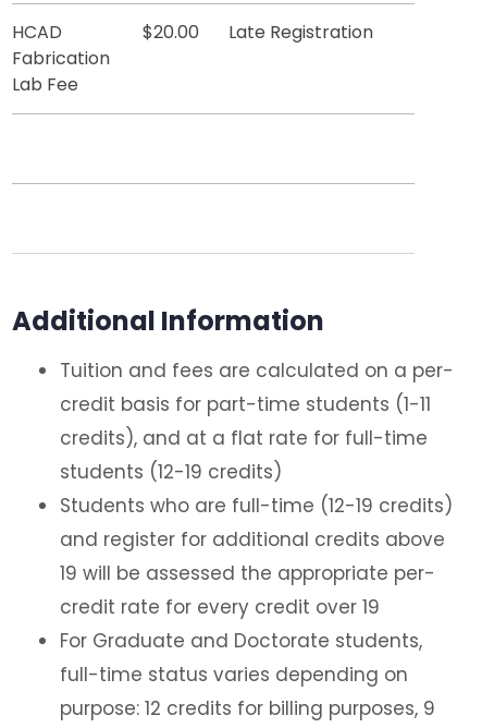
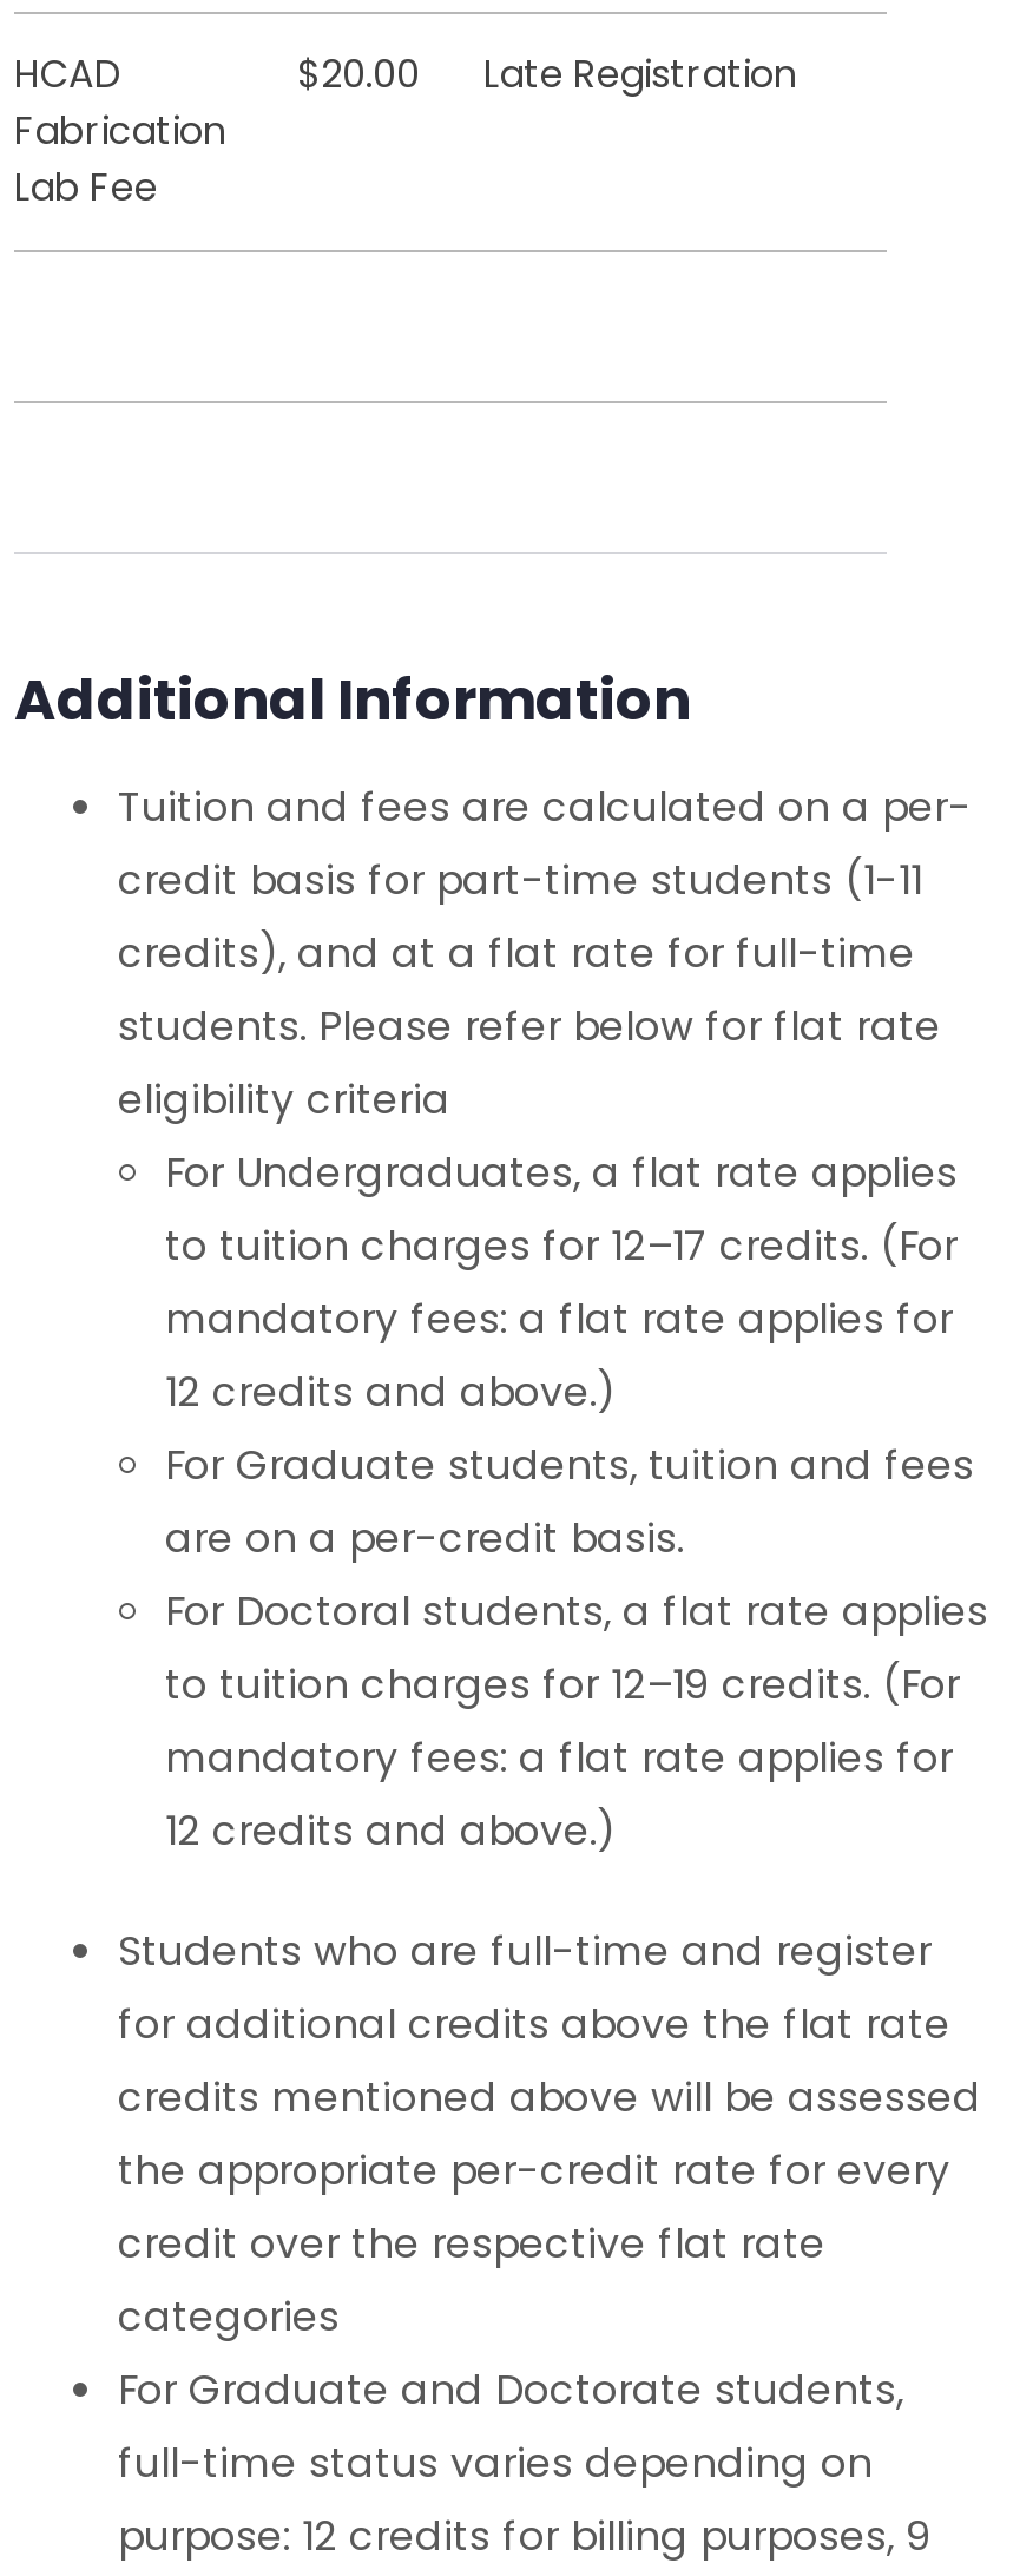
- students (12-19 credits)
- Students who are full-time (12-19 credits)
- and register for additional credits above
- 19 will be assessed the appropriate per-
- credit rate for every credit over 19
+ students. Please refer below for flat rate
+ eligibility criteria
+ For Undergraduates, a flat rate applies
+ to tuition charges for 12–17 credits. (For
+ mandatory fees: a flat rate applies for
+ 12 credits and above.)
+ For Graduate students, tuition and fees
+ are on a per-credit basis.
+ For Doctoral students, a flat rate applies
+ to tuition charges for 12–19 credits. (For
+ mandatory fees: a flat rate applies for
+ 12 credits and above.)
+ Students who are full-time and register
+ for additional credits above the flat rate
+ credits mentioned above will be assessed
+ the appropriate per-credit rate for every
+ credit over the respective flat rate
+ categories
